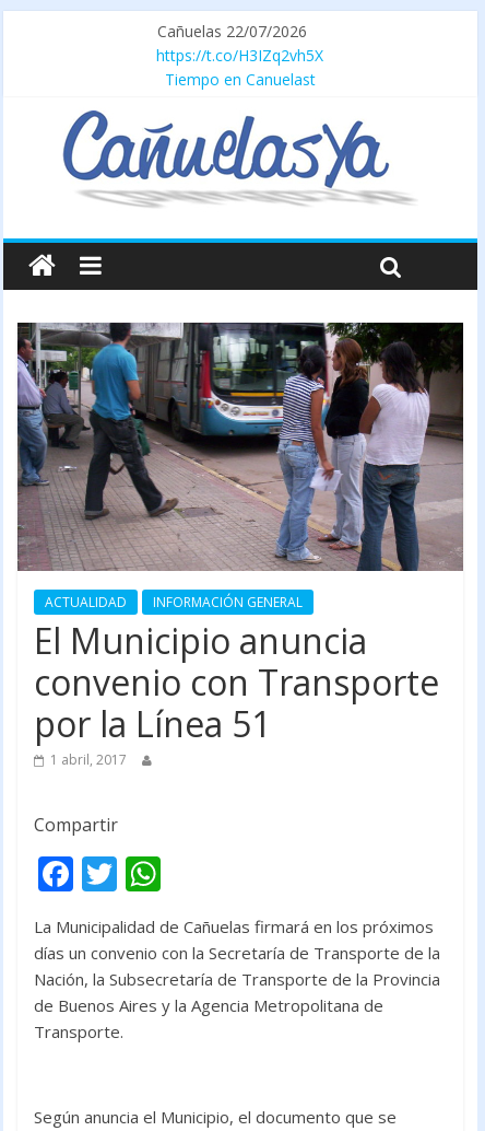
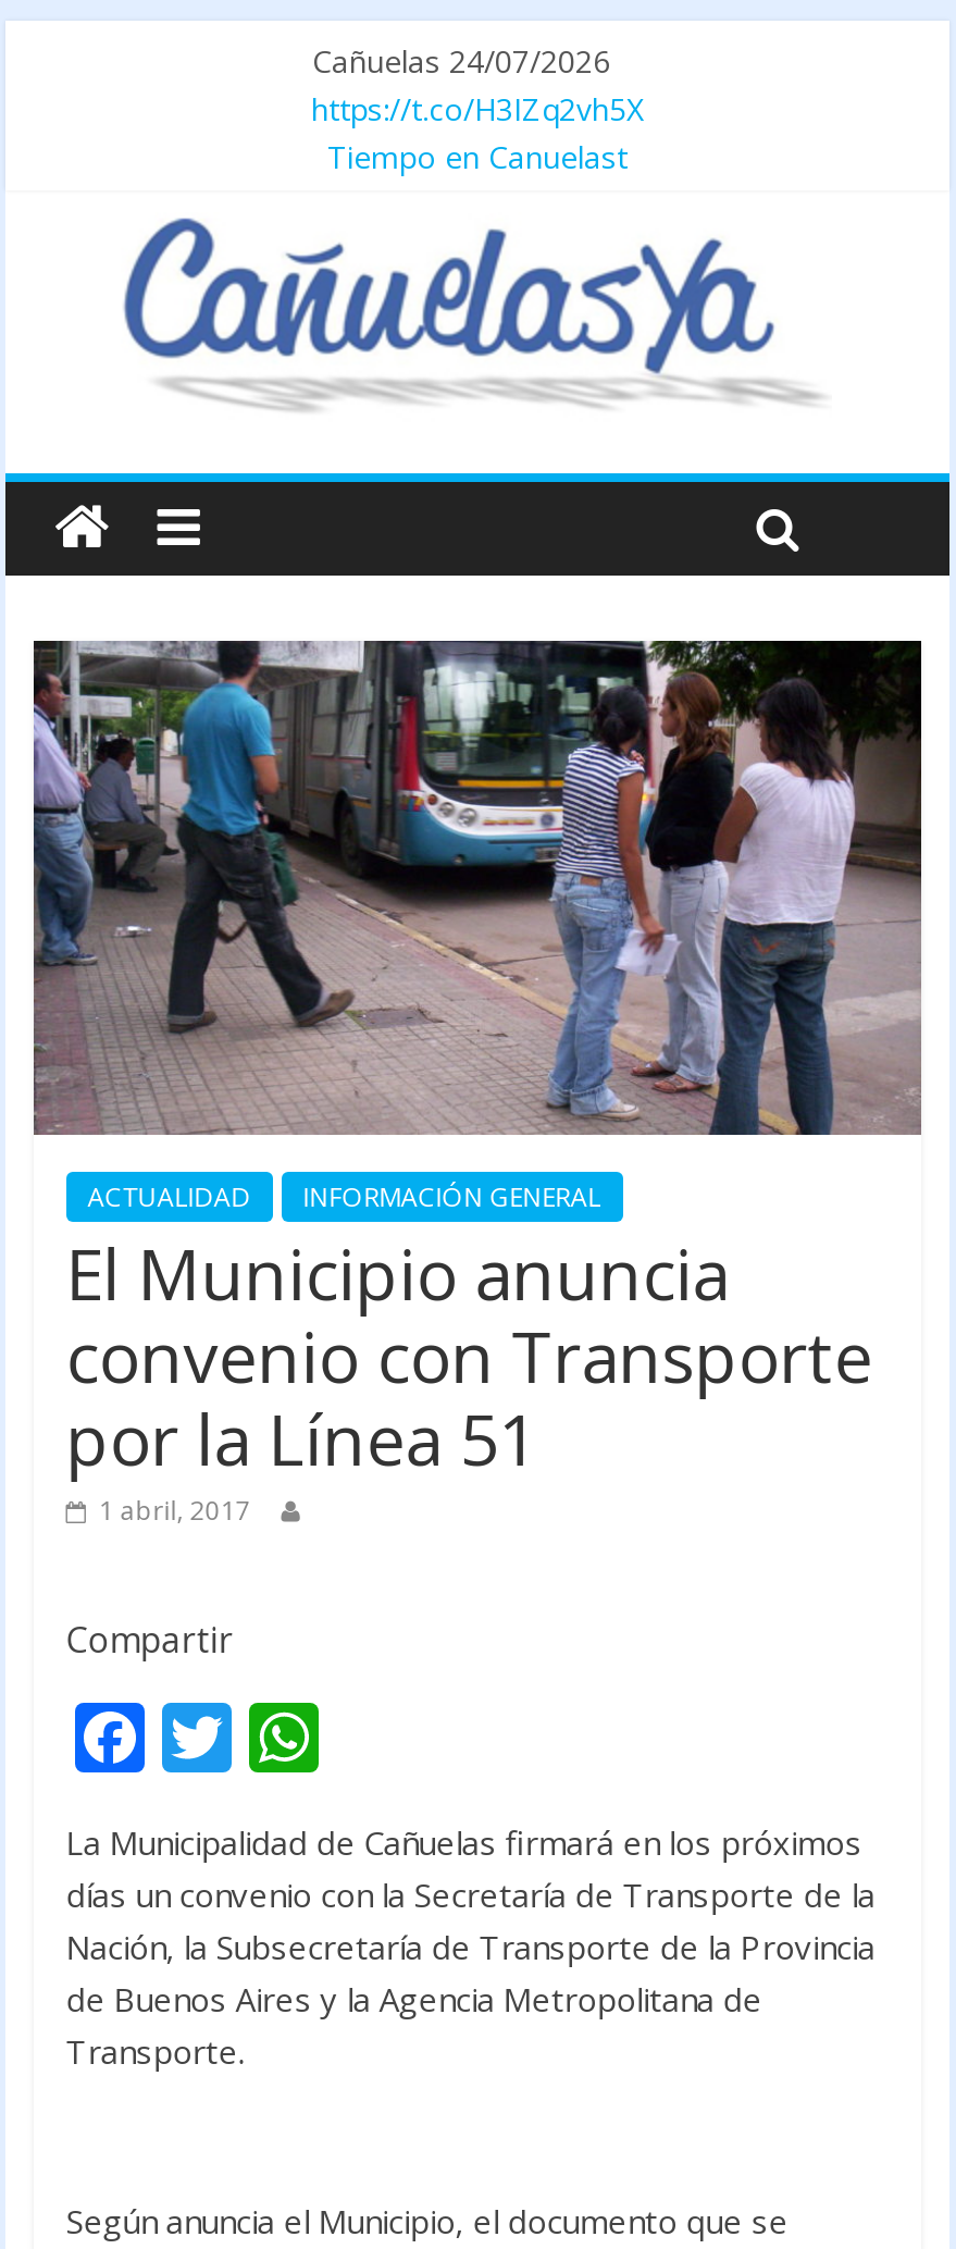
- Cañuelas 22/07/2026
+ Cañuelas 24/07/2026
